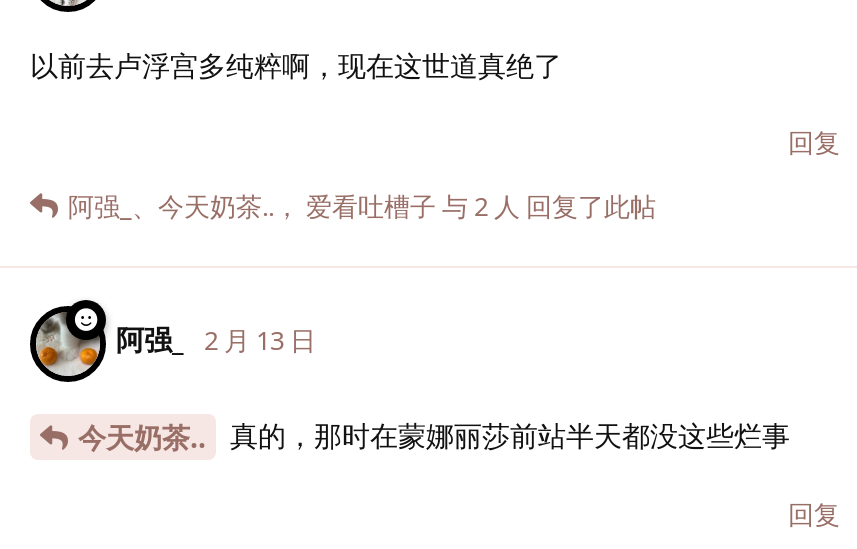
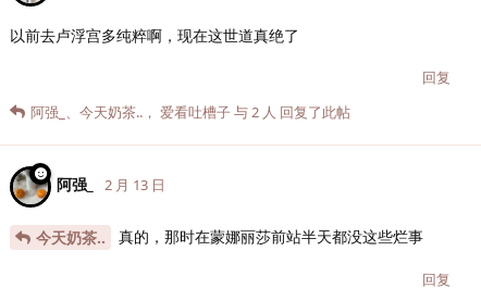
- 阿强_ 2月13日
+ 阿强_ 2 月 13 日
